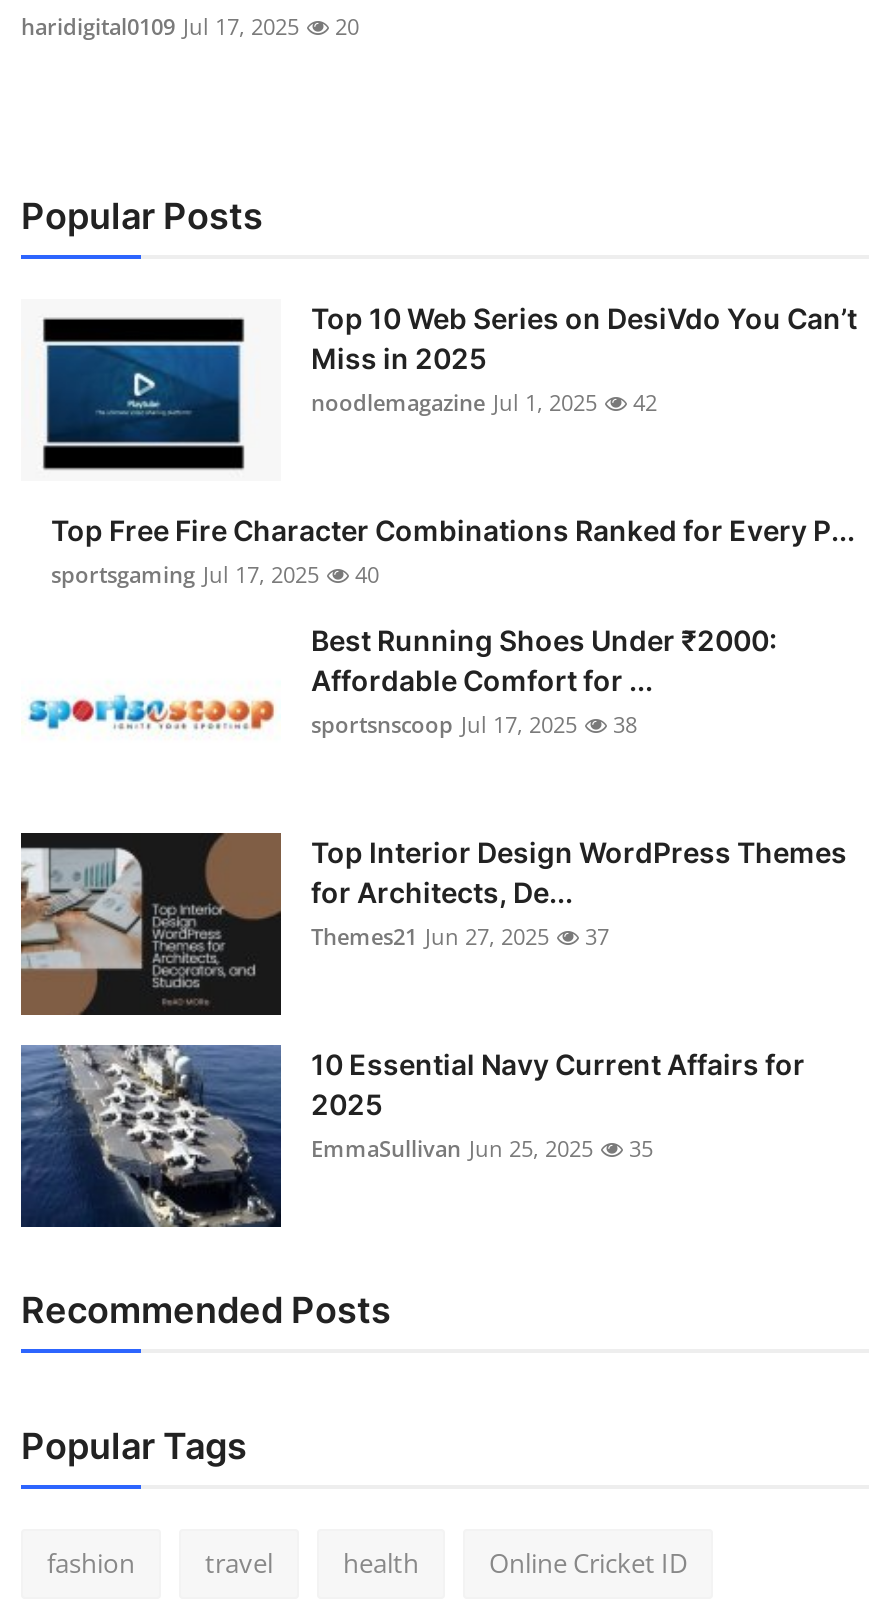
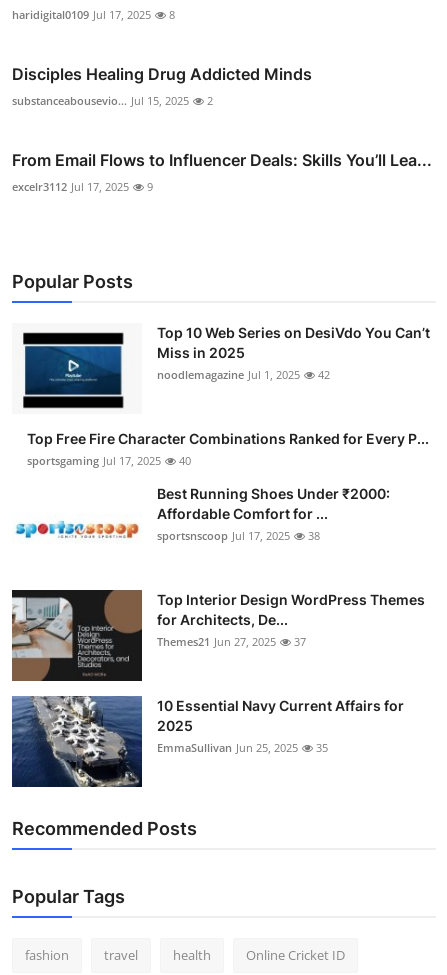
- 20
+ 8
+ Disciples Healing Drug Addicted Minds
+ substanceabousevio... Jul 15, 2025
+ 2
+ From Email Flows to Influencer Deals: Skills You’ll Lea...
+ excelr3112 Jul 17, 2025
+ 9
